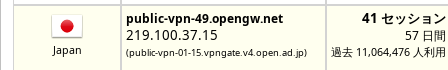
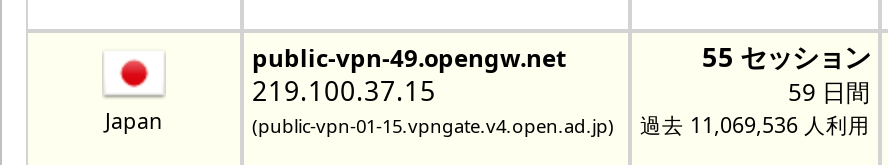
- 41 セッション
+ 55 セッション

- 57 日間
+ 59 日間

- (public-vpn-01-15.vpngate.v4.open.ad.jp) 過去 11,064,476 人利用
+ (public-vpn-01-15.vpngate.v4.open.ad.jp) 過去 11,069,536 人利用
